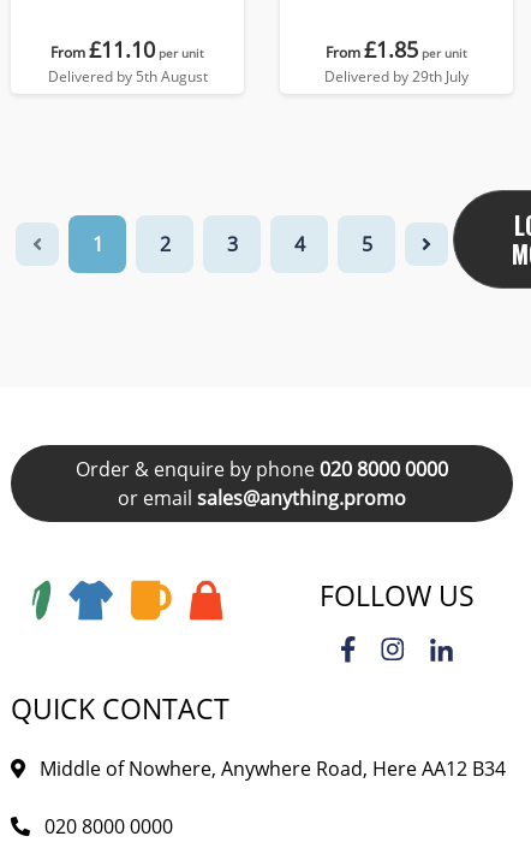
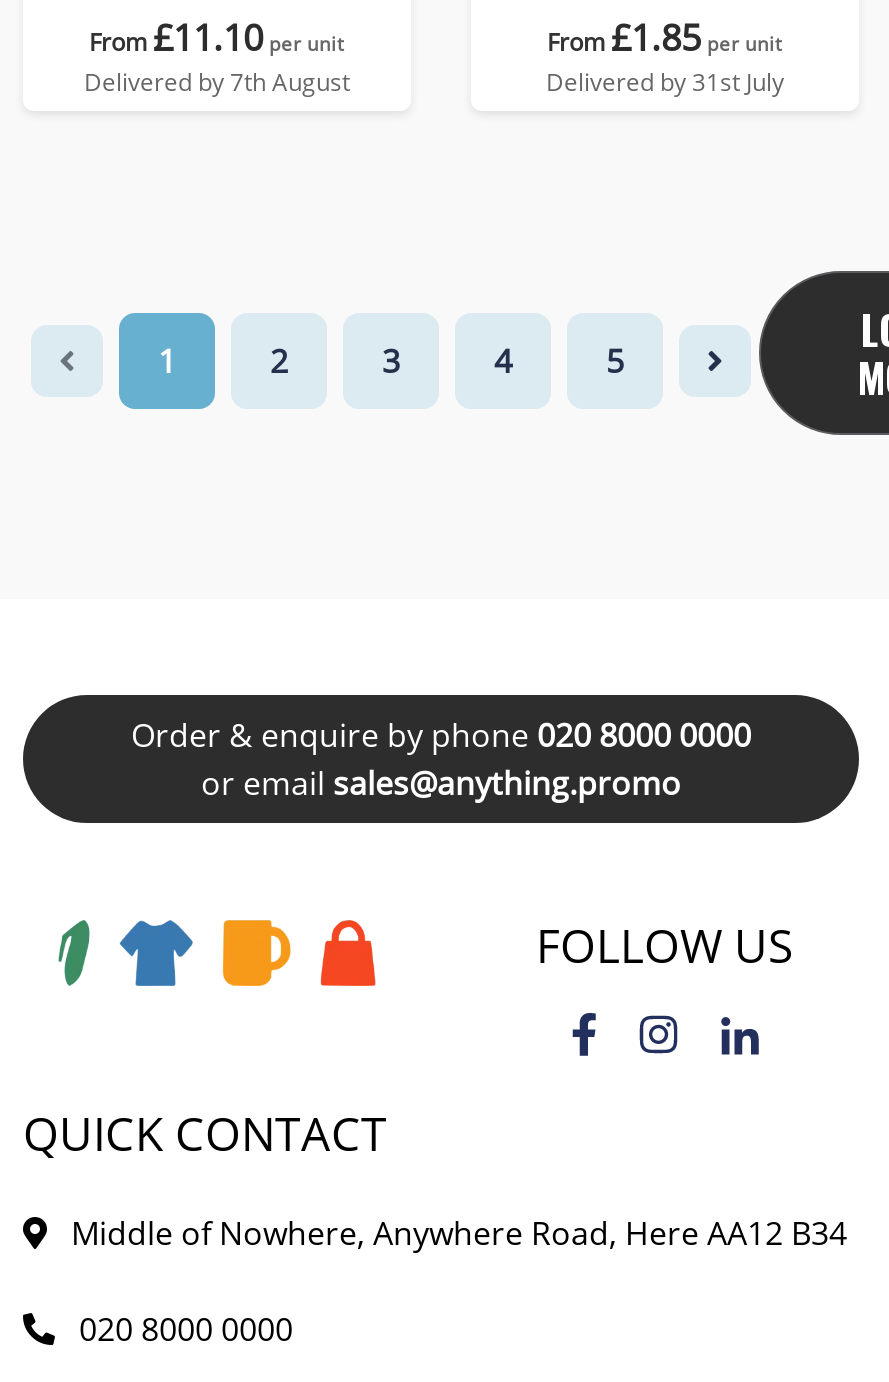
- Delivered by 5th August
+ Delivered by 7th August

- Delivered by 29th July
+ Delivered by 31st July
